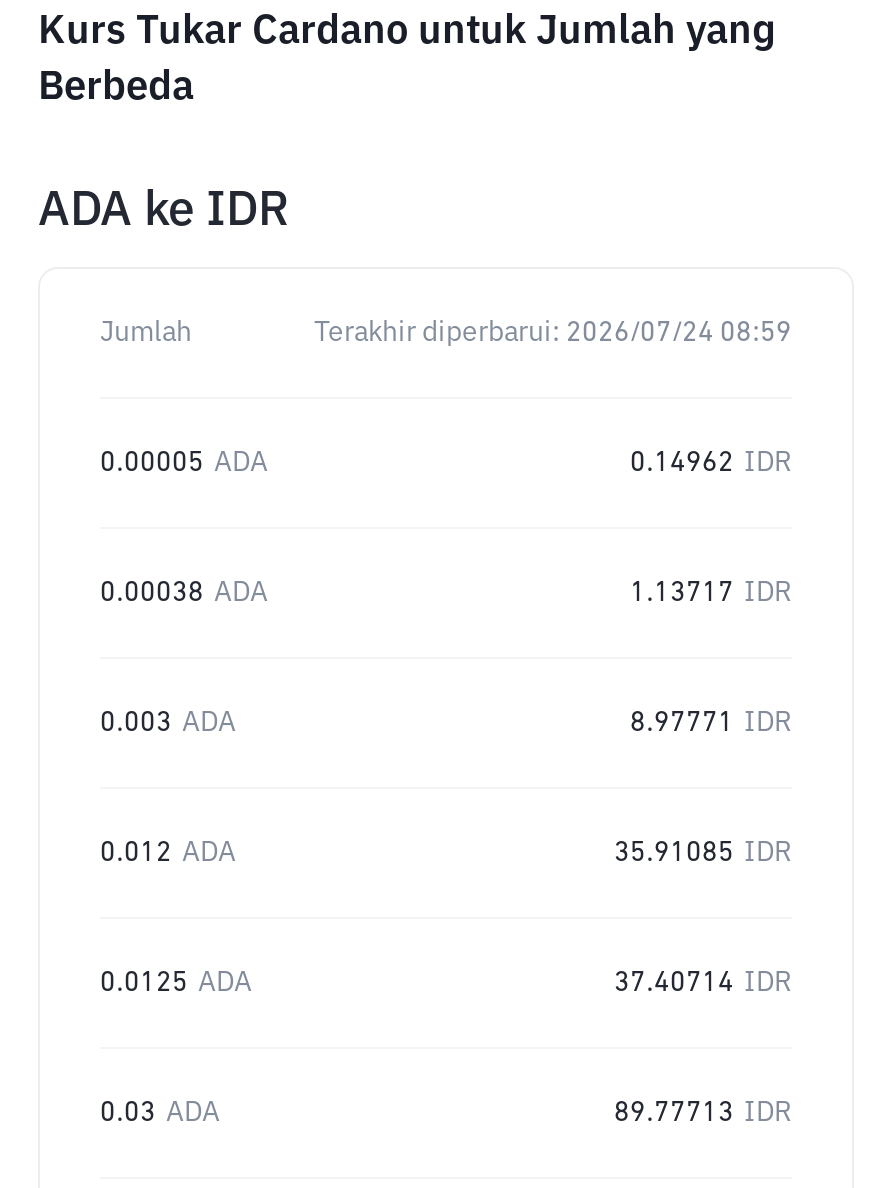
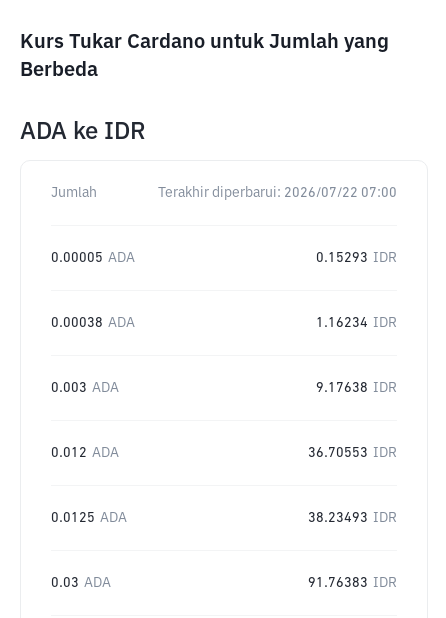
- Terakhir diperbarui: 2026/07/24 08:59
+ Terakhir diperbarui: 2026/07/22 07:00

- 0.14962 IDR
+ 0.15293 IDR

- 1.13717 IDR
+ 1.16234 IDR

- 8.97771 IDR
+ 9.17638 IDR

- 35.91085 IDR
+ 36.70553 IDR

- 37.40714 IDR
+ 38.23493 IDR

- 89.77713 IDR
+ 91.76383 IDR
